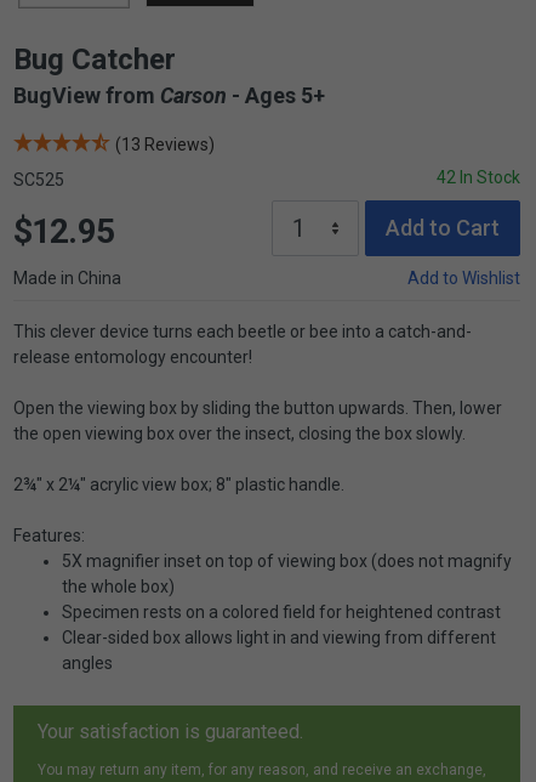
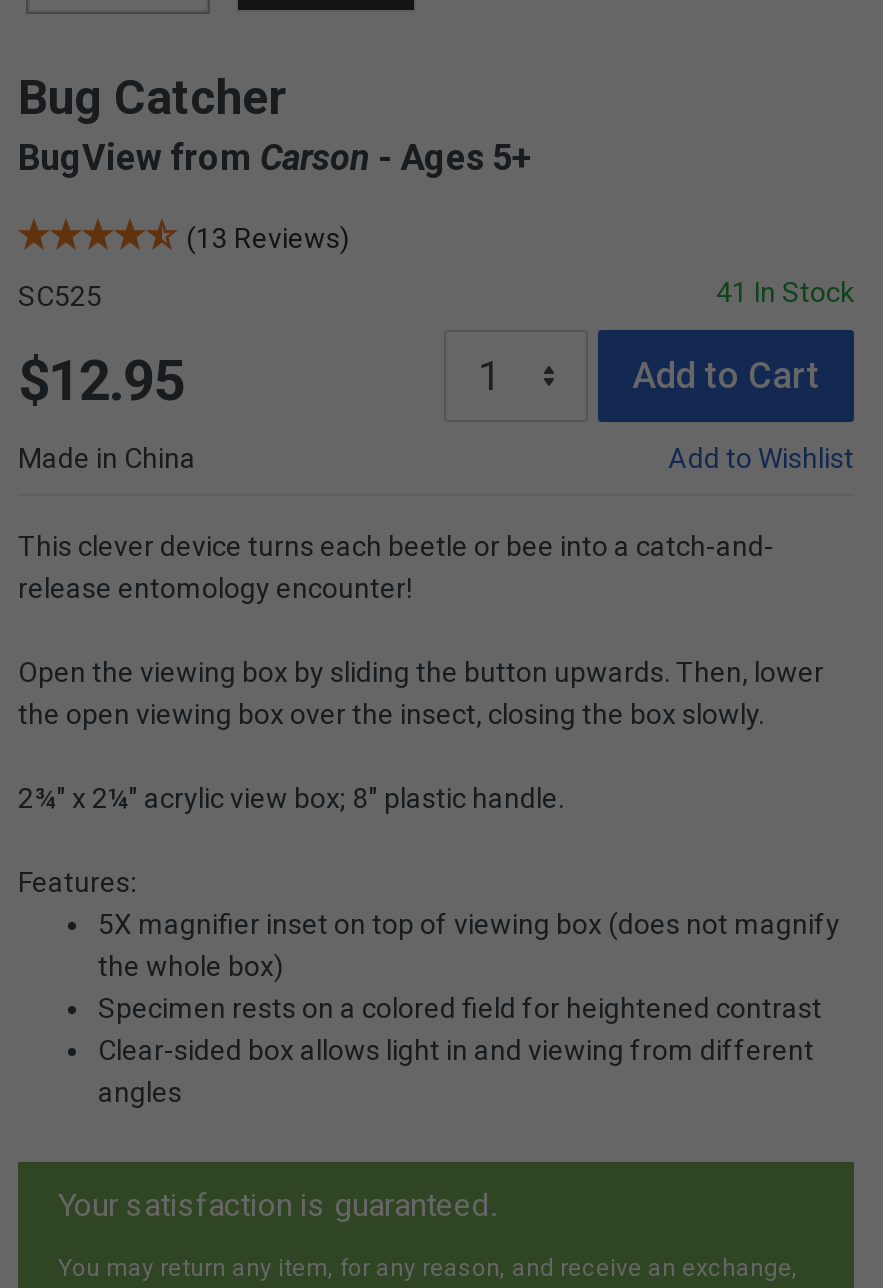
- 42 In Stock
+ 41 In Stock
